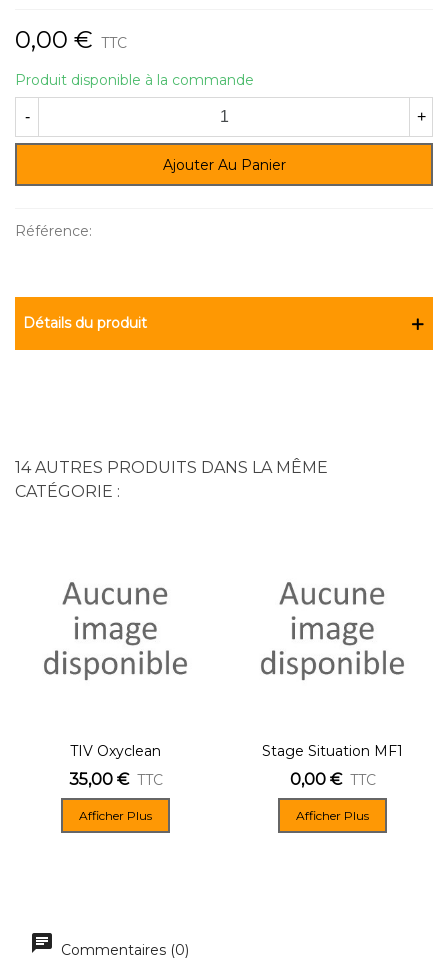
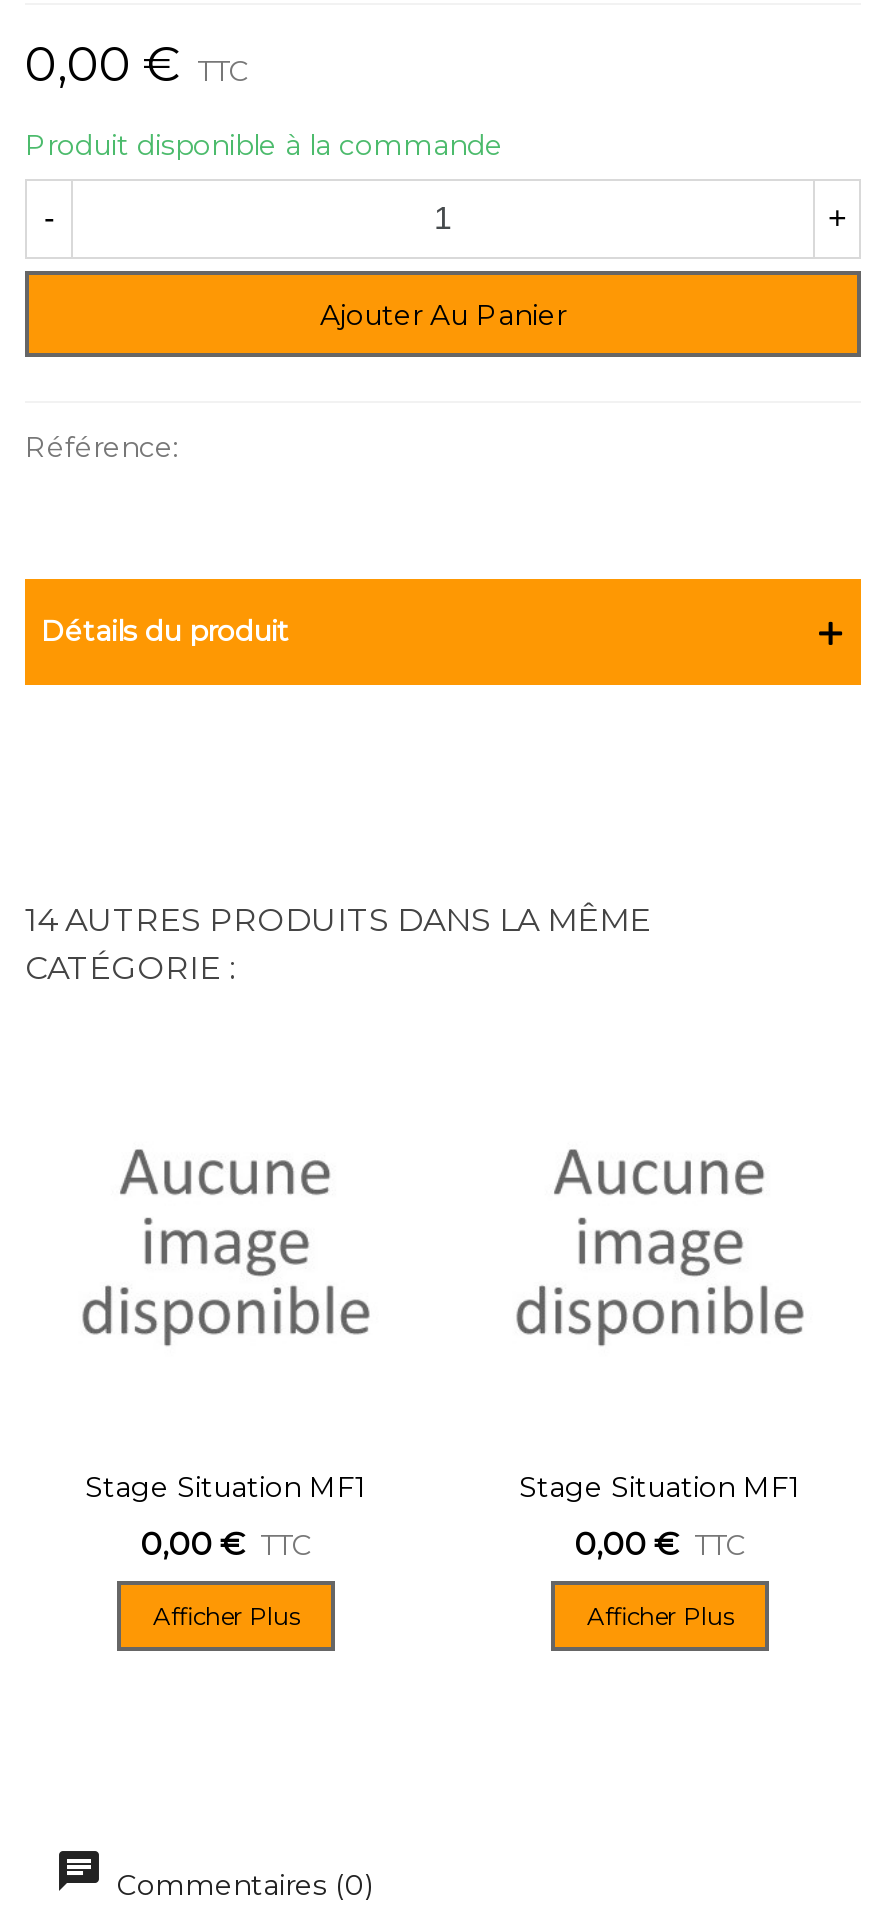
- TIV Oxyclean
+ Stage Situation MF1

- 35,00 € TTC
+ 0,00 € TTC
